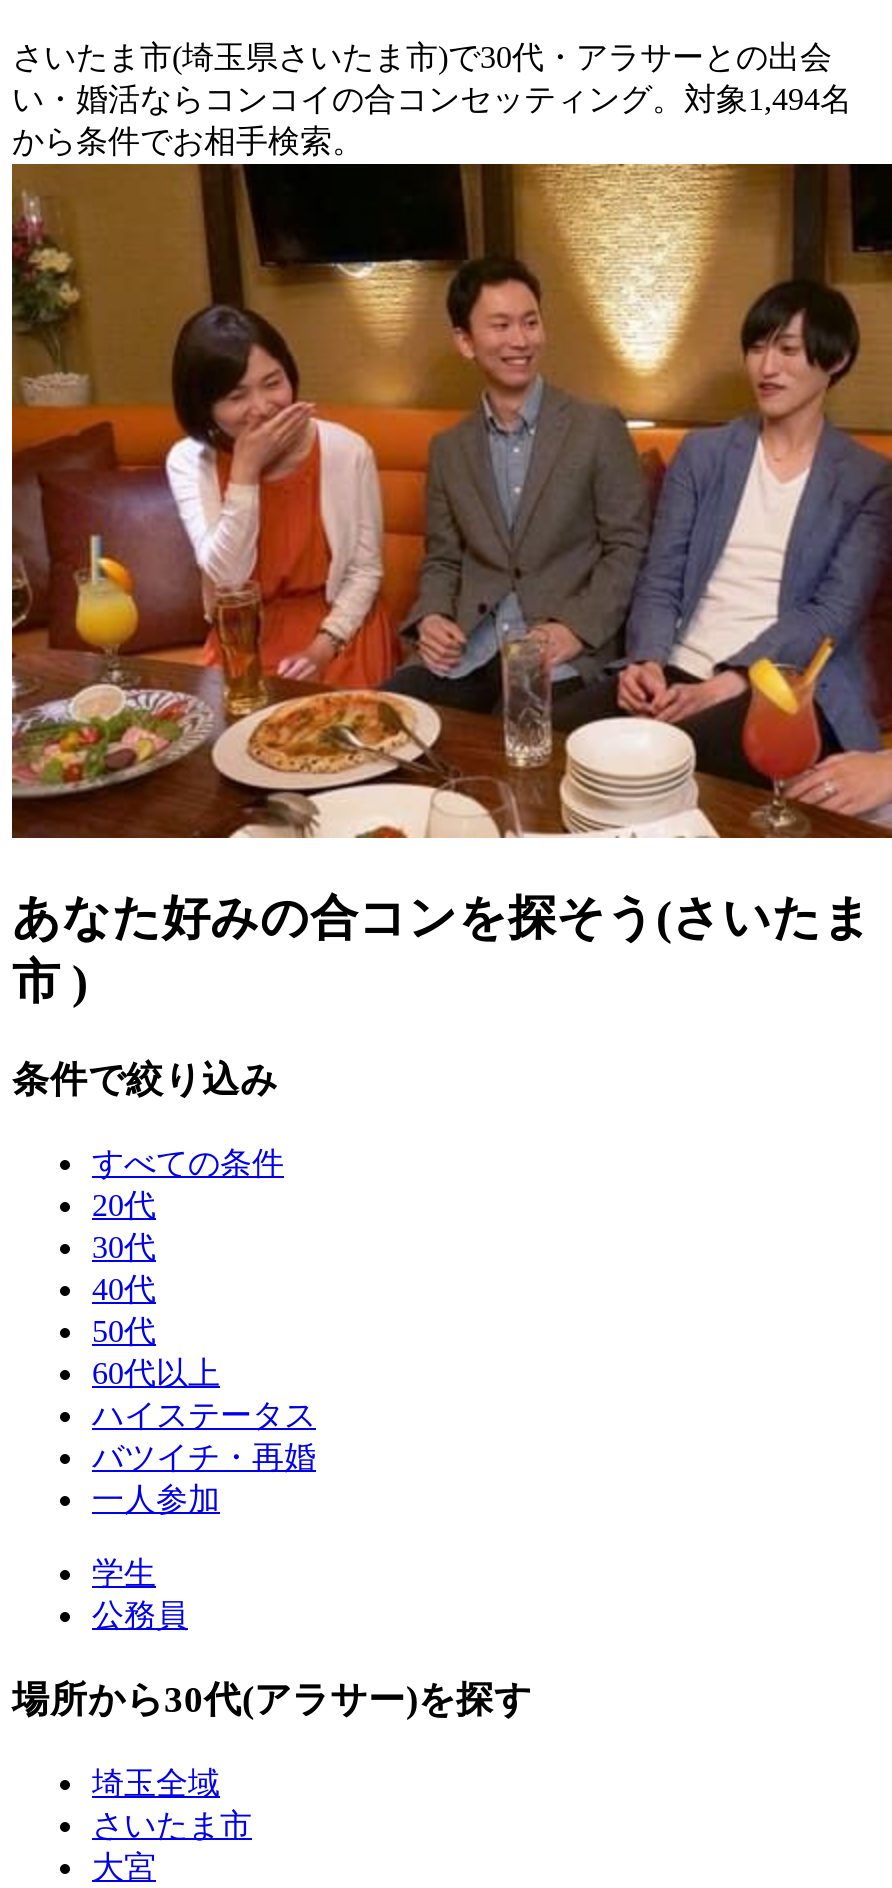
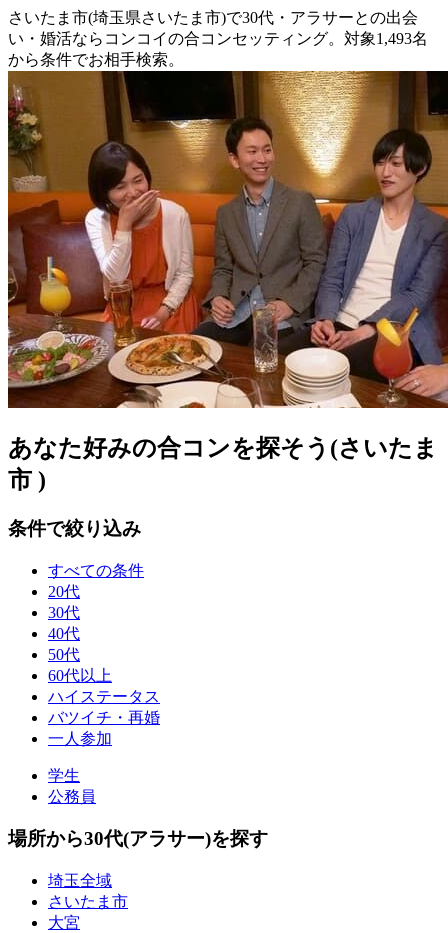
- い・婚活ならコンコイの合コンセッティング。対象1,494名
+ い・婚活ならコンコイの合コンセッティング。対象1,493名
